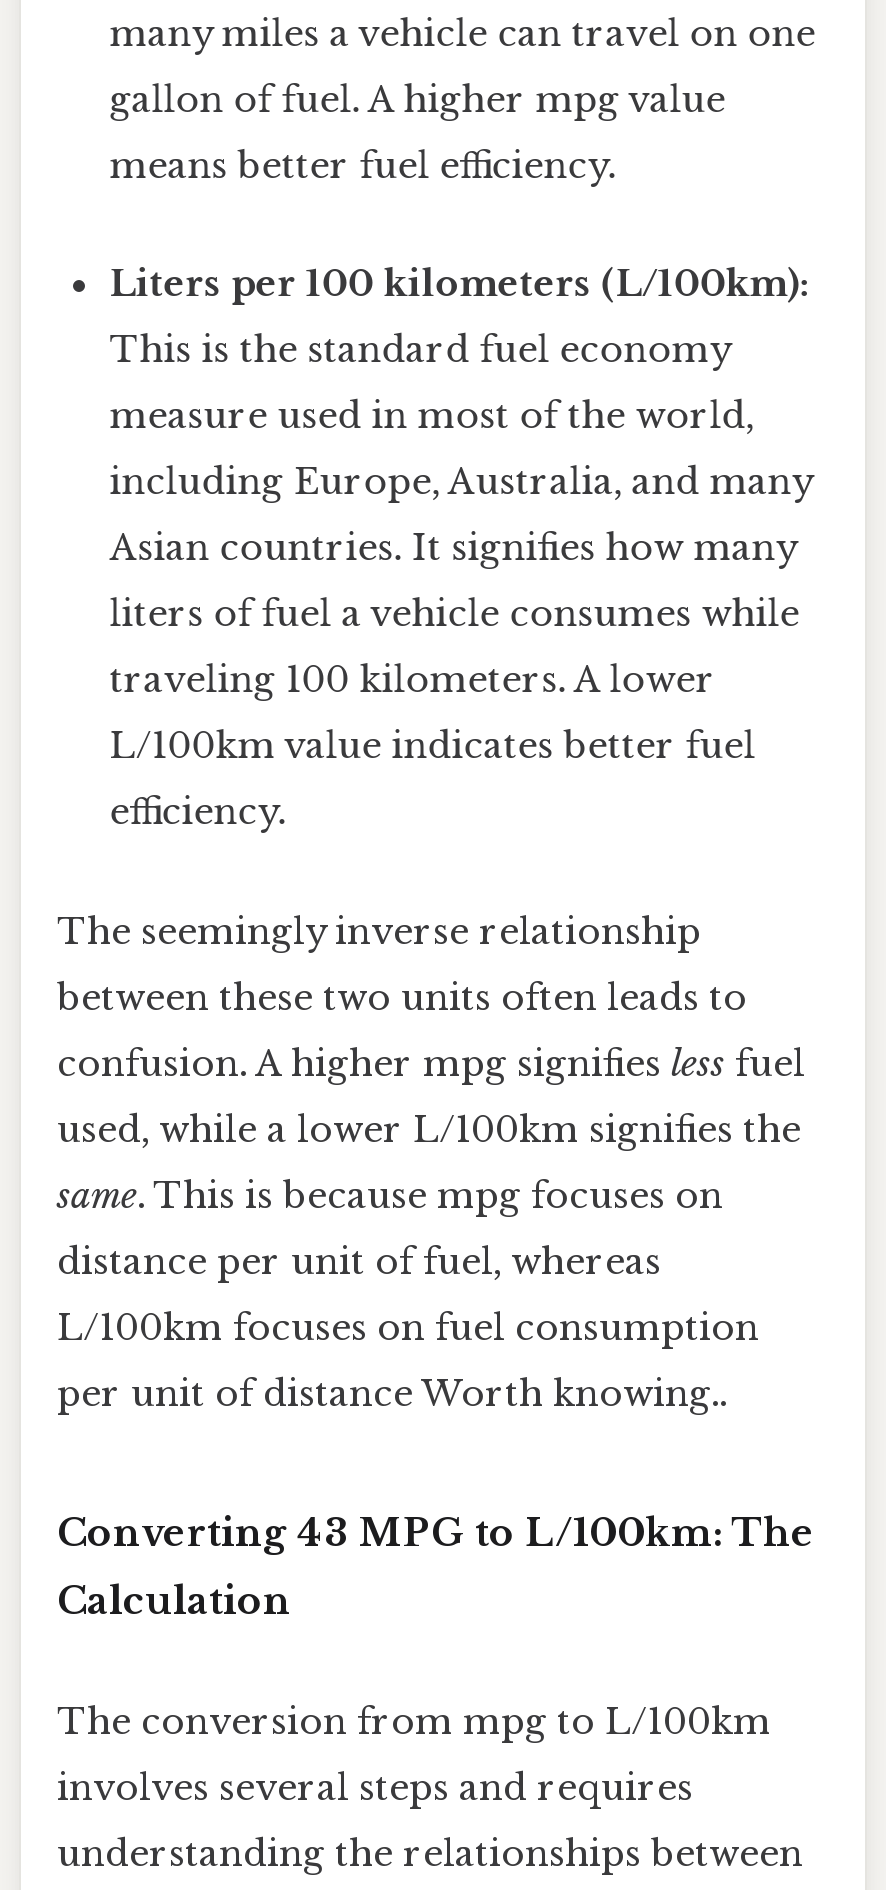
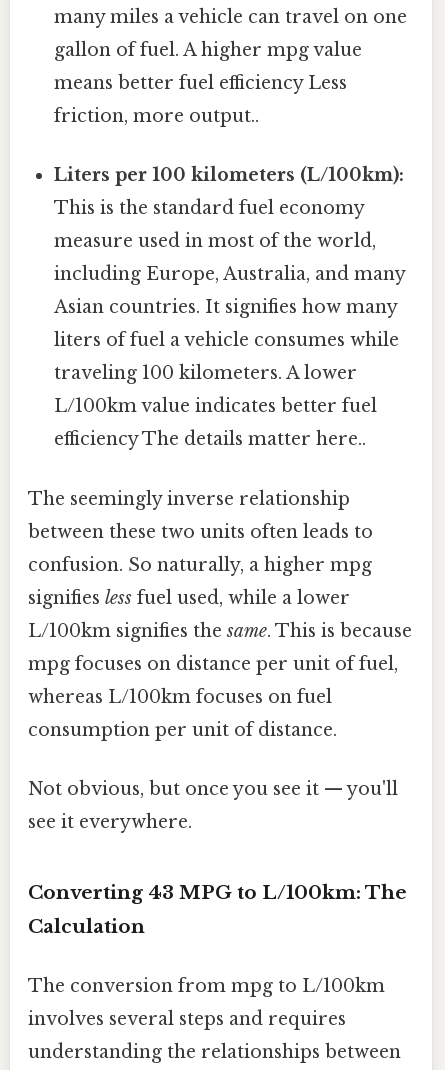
- means better fuel efficiency.
+ means better fuel efficiency Less
+ friction, more output..

- efficiency.
+ efficiency The details matter here..

- confusion. A higher mpg signifies less fuel
- used, while a lower L/100km signifies the
- same. This is because mpg focuses on
- distance per unit of fuel, whereas
- L/100km focuses on fuel consumption
- per unit of distance Worth knowing..
+ confusion. So naturally, a higher mpg
+ signifies less fuel used, while a lower
+ L/100km signifies the same. This is because
+ mpg focuses on distance per unit of fuel,
+ whereas L/100km focuses on fuel
+ consumption per unit of distance.
+ Not obvious, but once you see it — you'll
+ see it everywhere.
